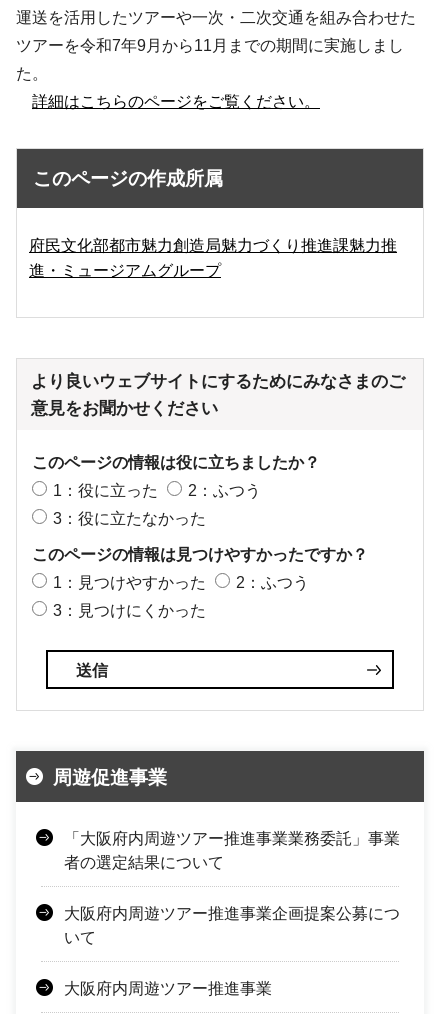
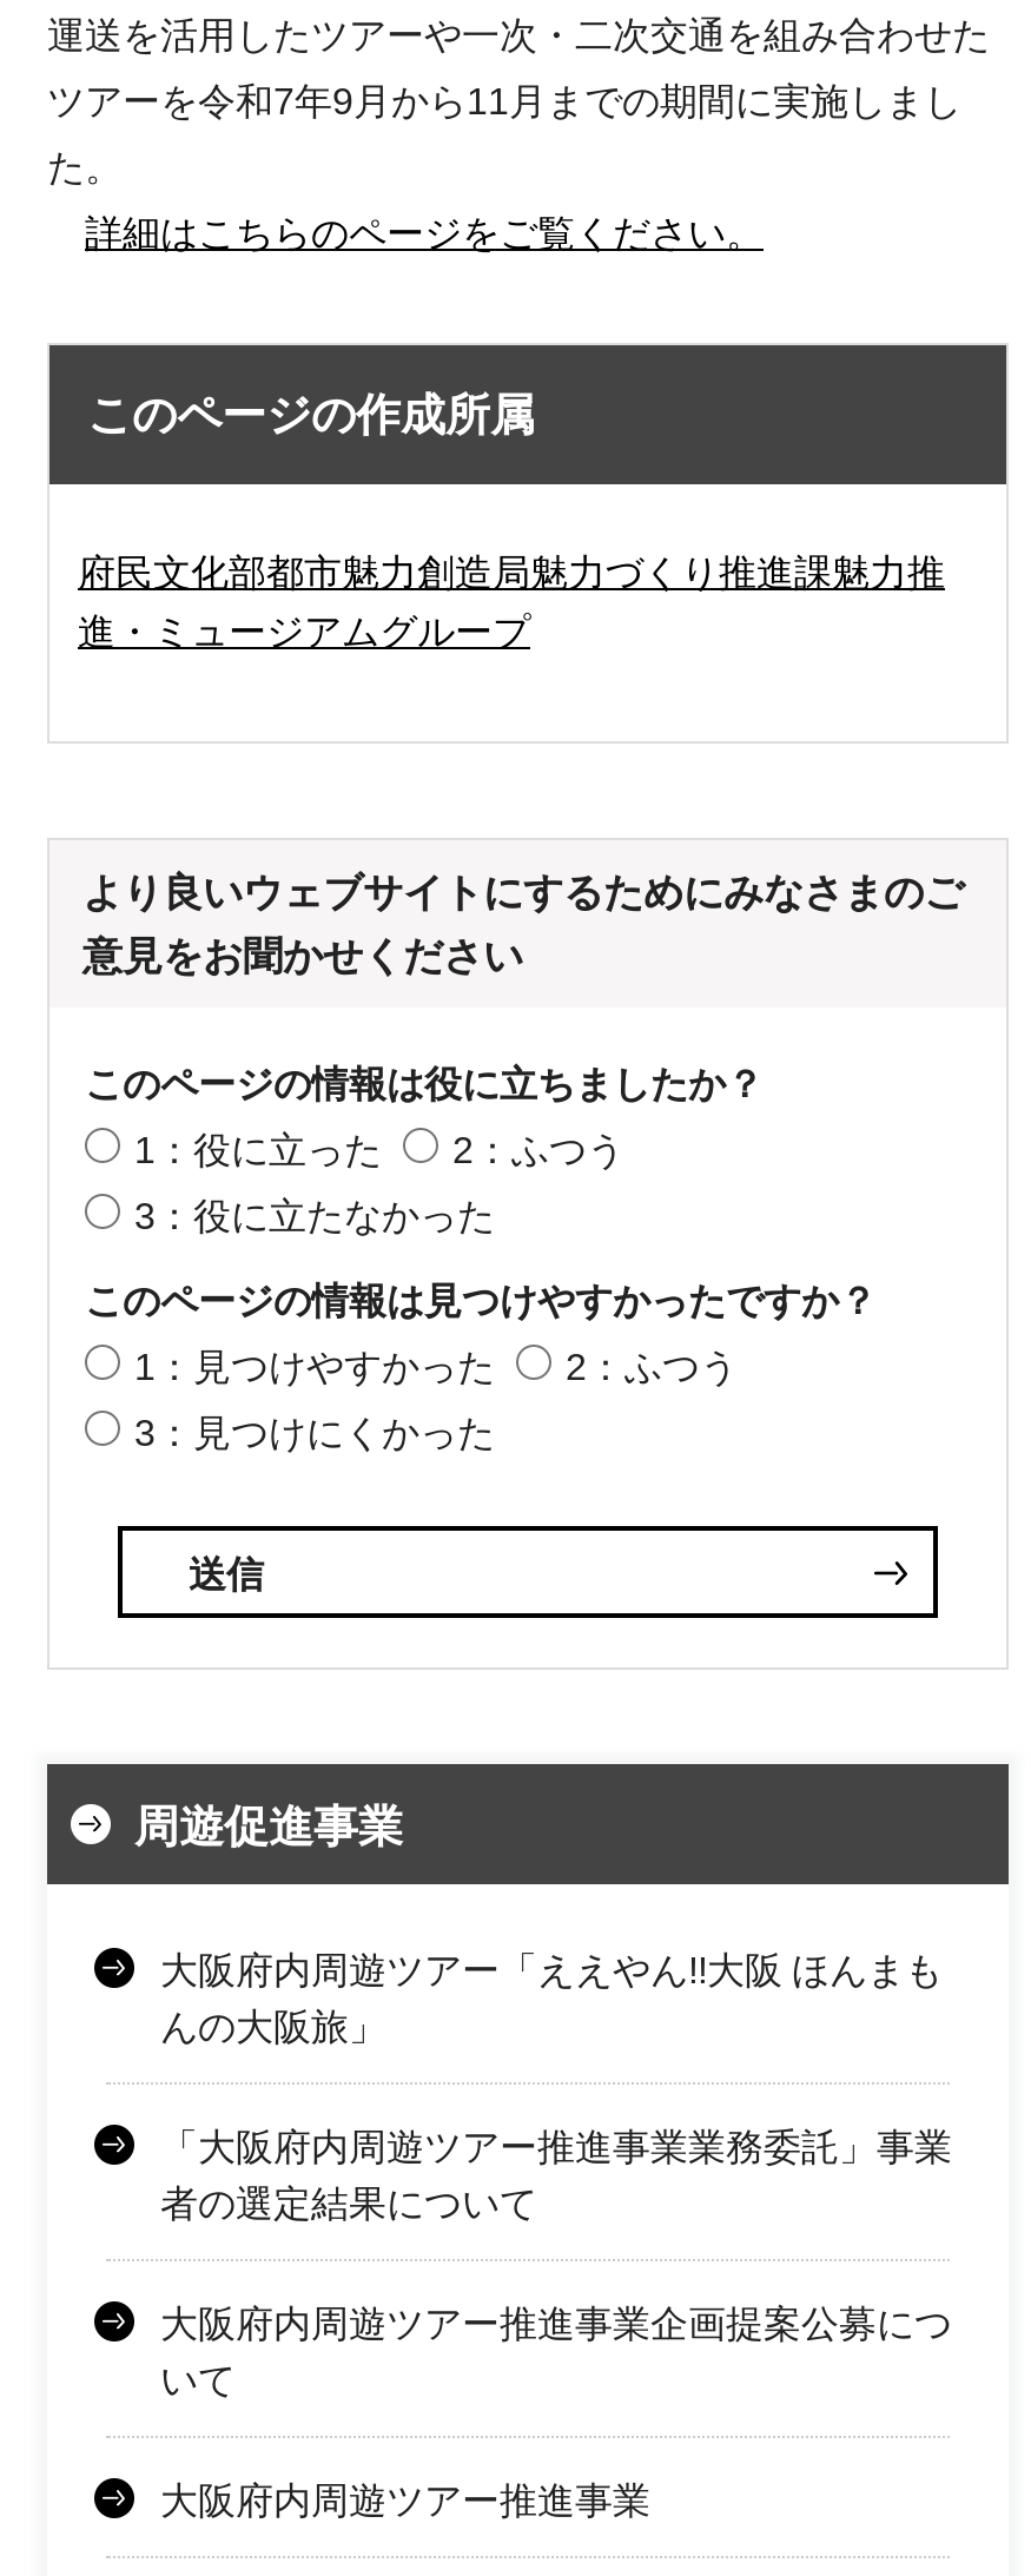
+ 大阪府内周遊ツアー「ええやん!!大阪 ほんまも
+ んの大阪旅」
